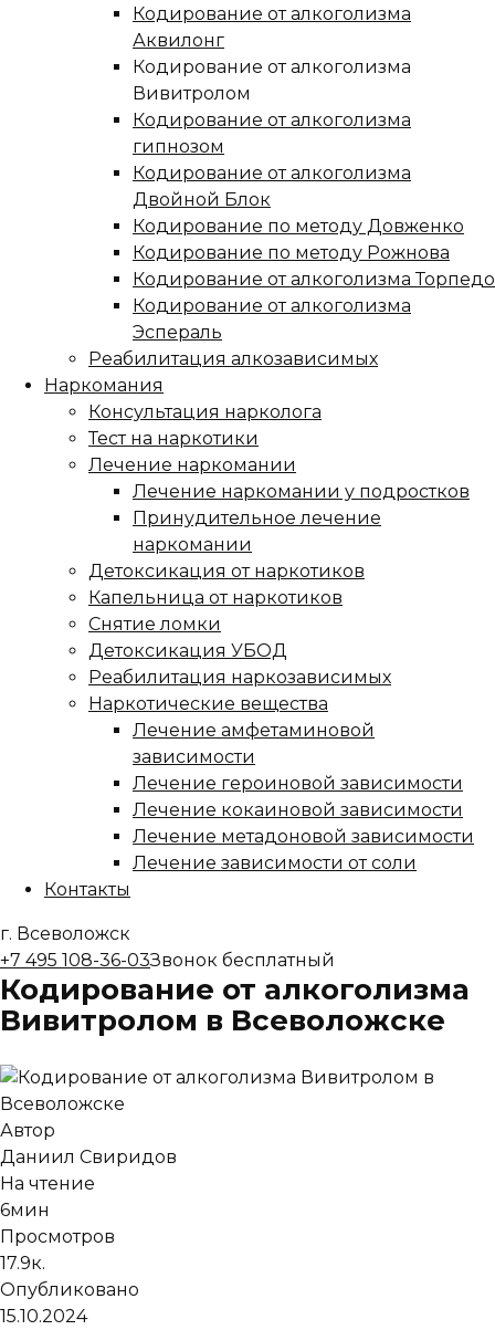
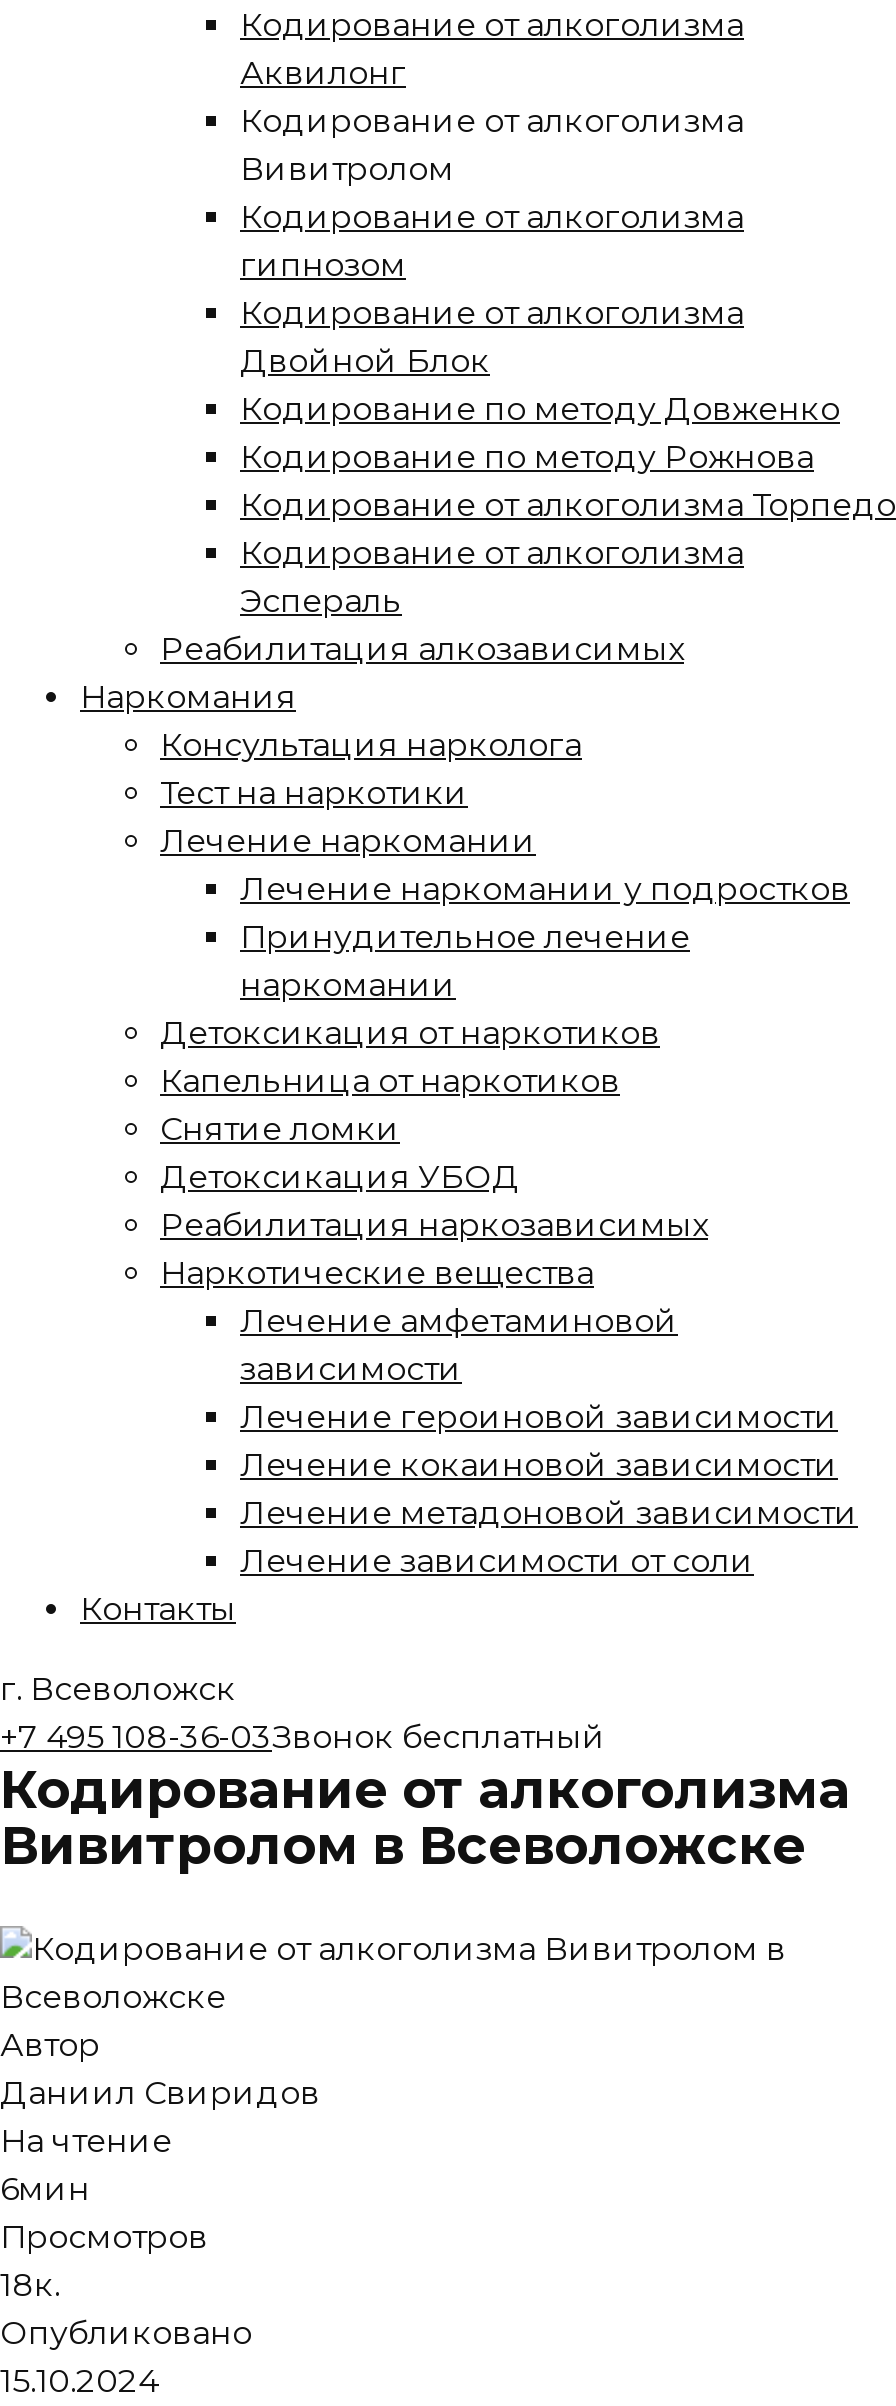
- 17.9к.
+ 18к.
